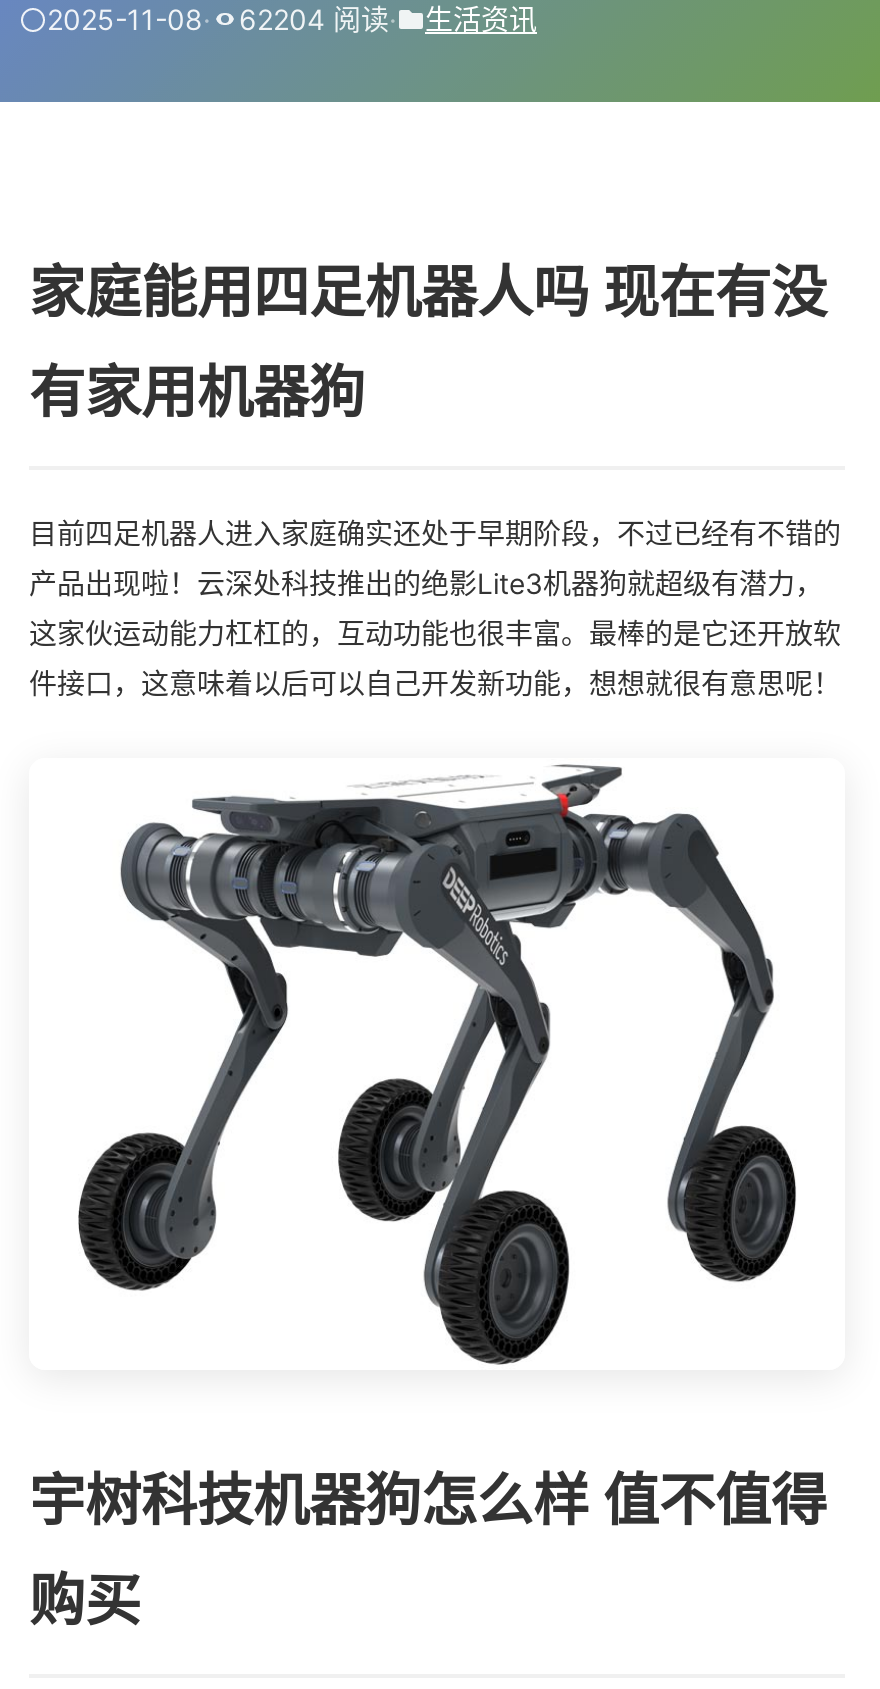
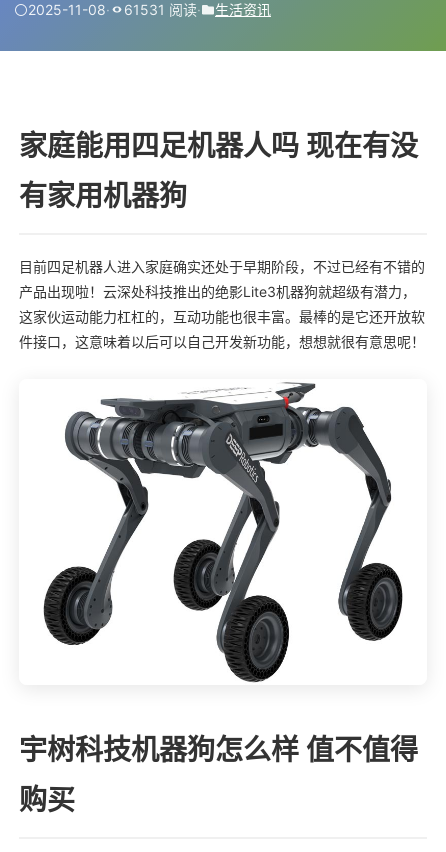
- 62204 阅读·
+ 61531 阅读·
